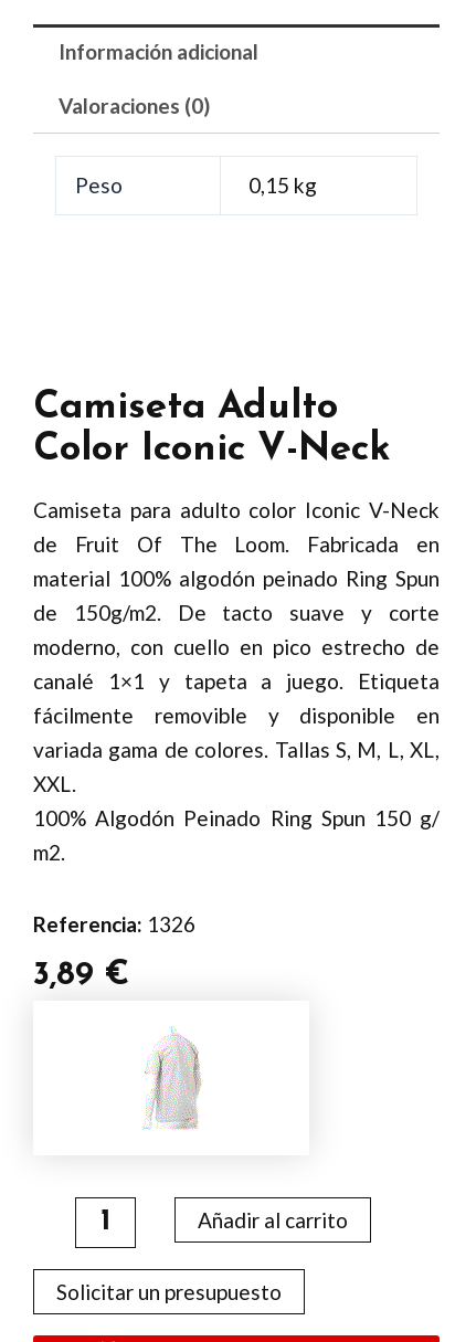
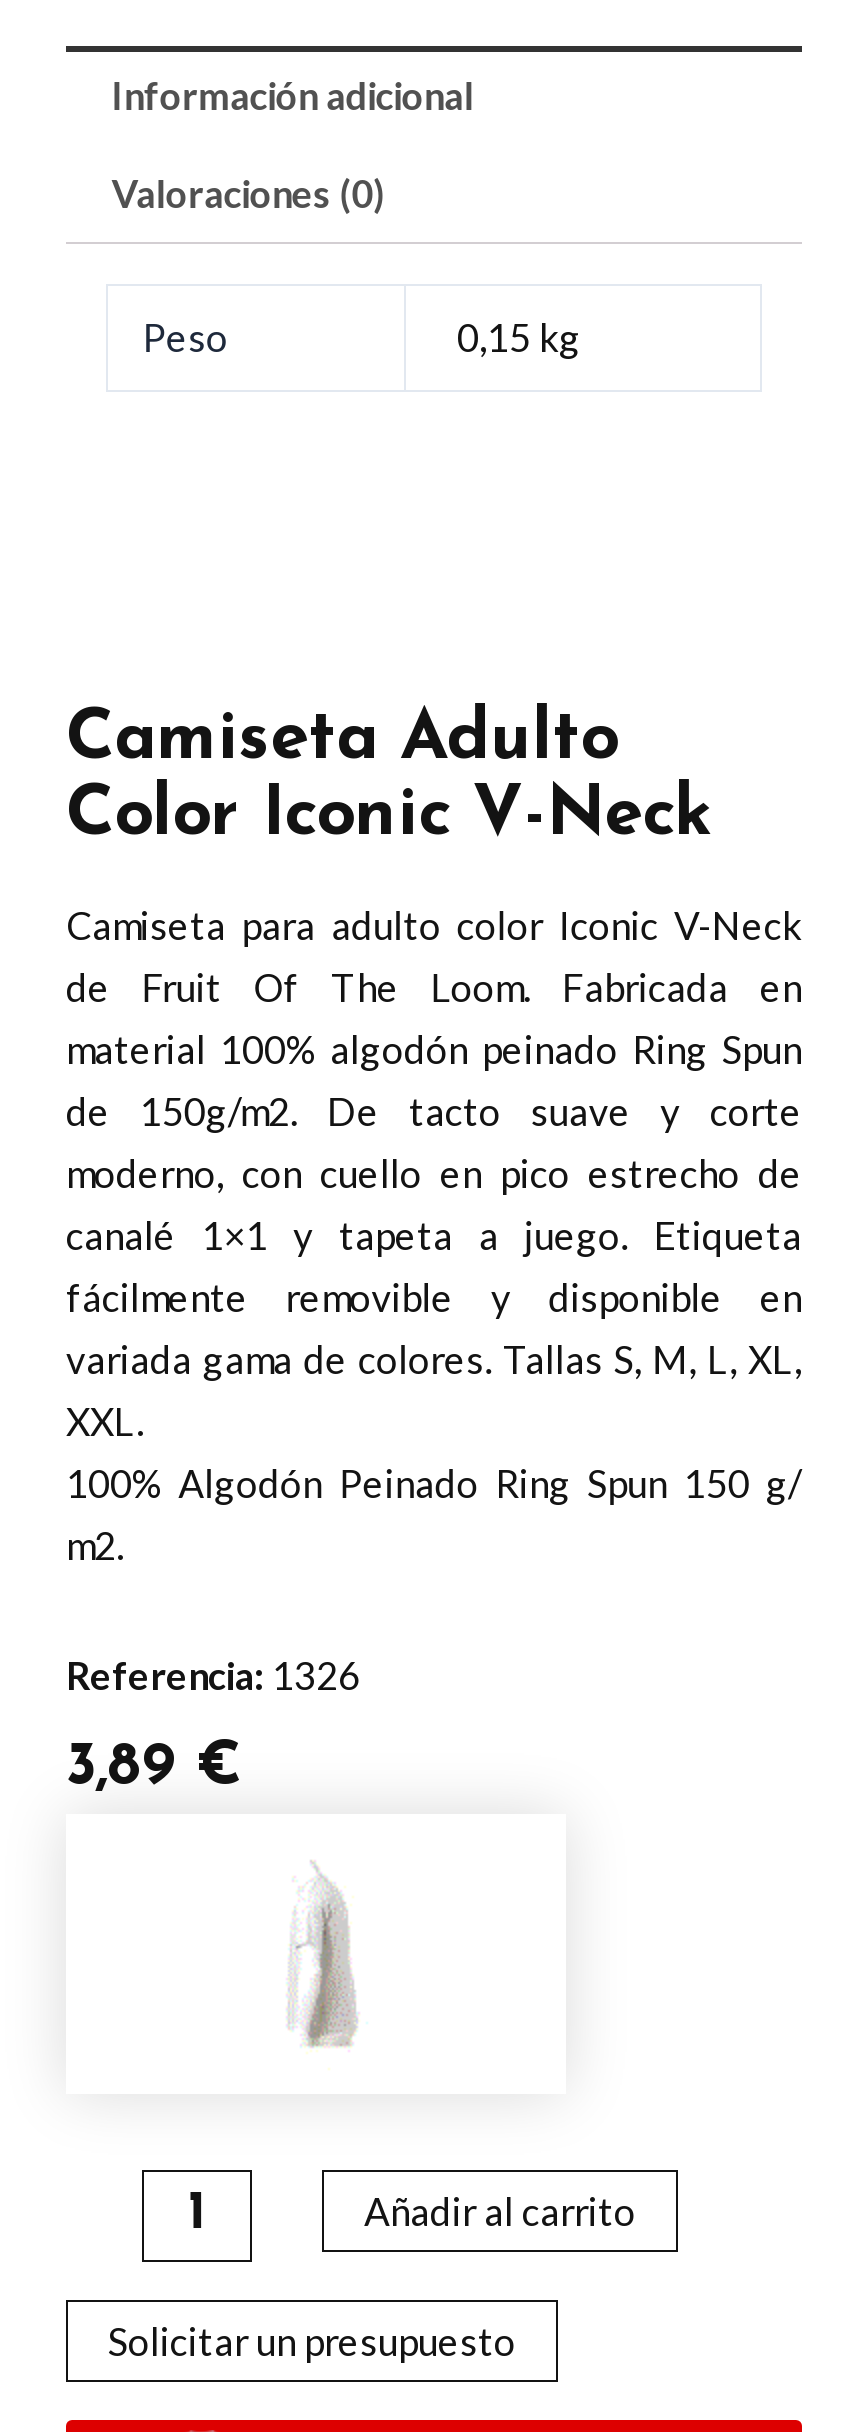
- [image]
+ [image]
